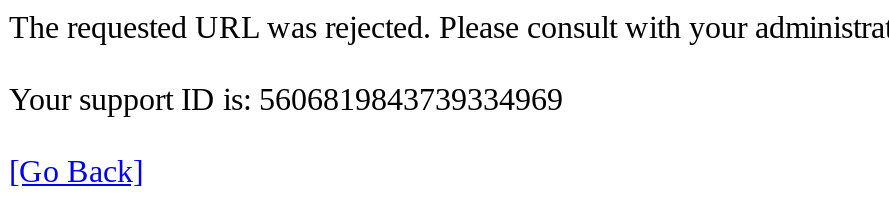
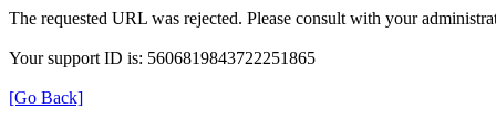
- Your support ID is: 5606819843739334969
+ Your support ID is: 5606819843722251865
